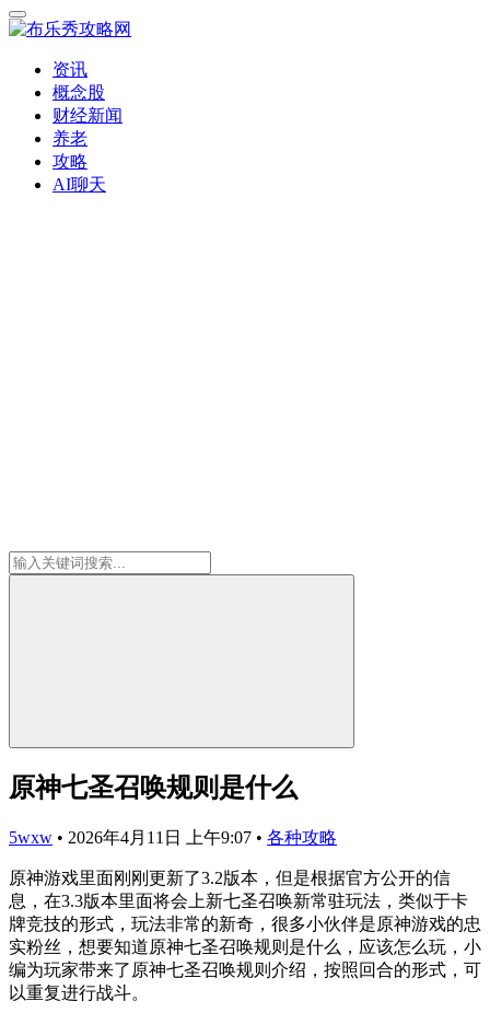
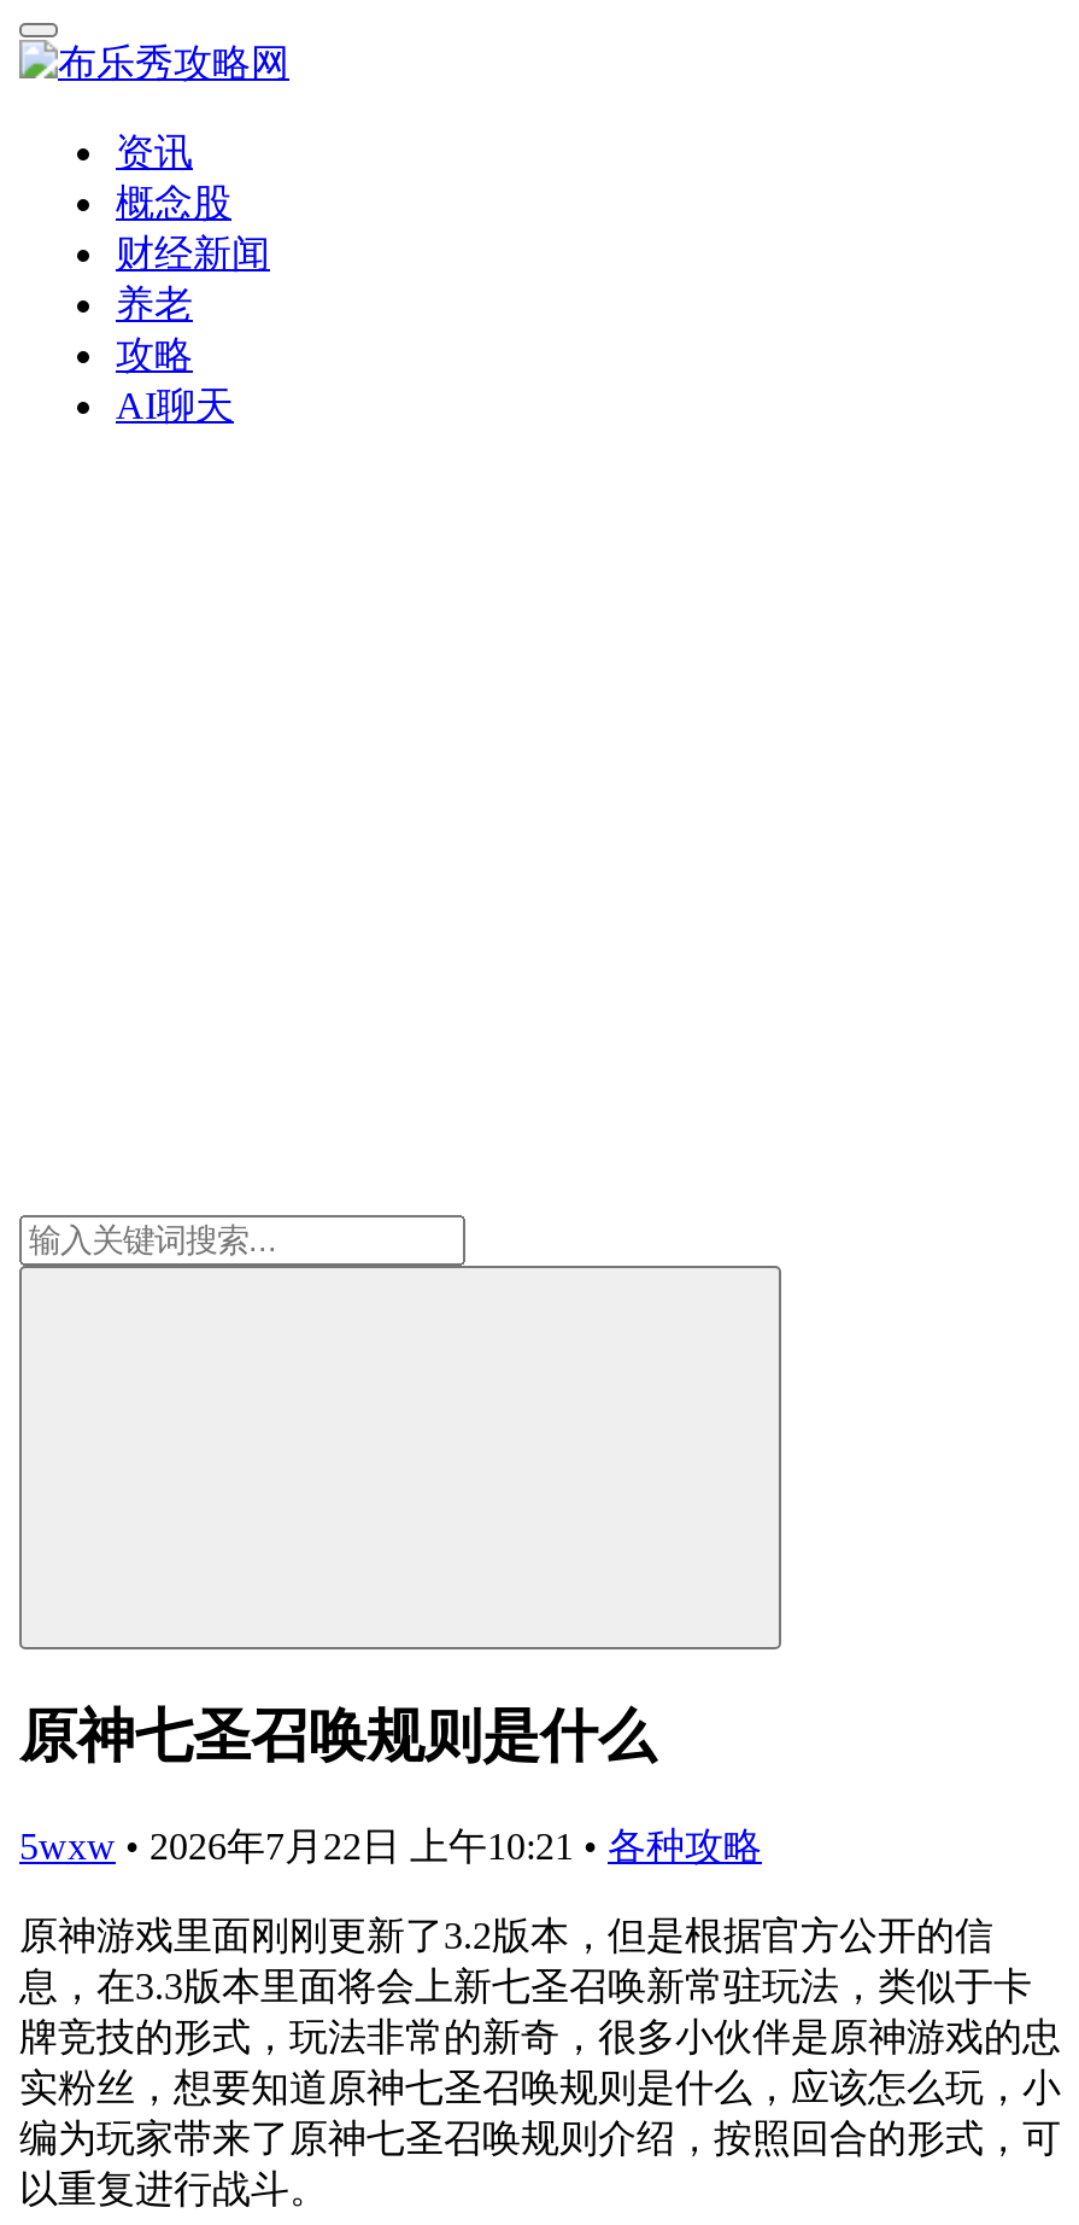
- 5wxw • 2026年4月11日 上午9:07 • 各种攻略
+ 5wxw • 2026年7月22日 上午10:21 • 各种攻略
